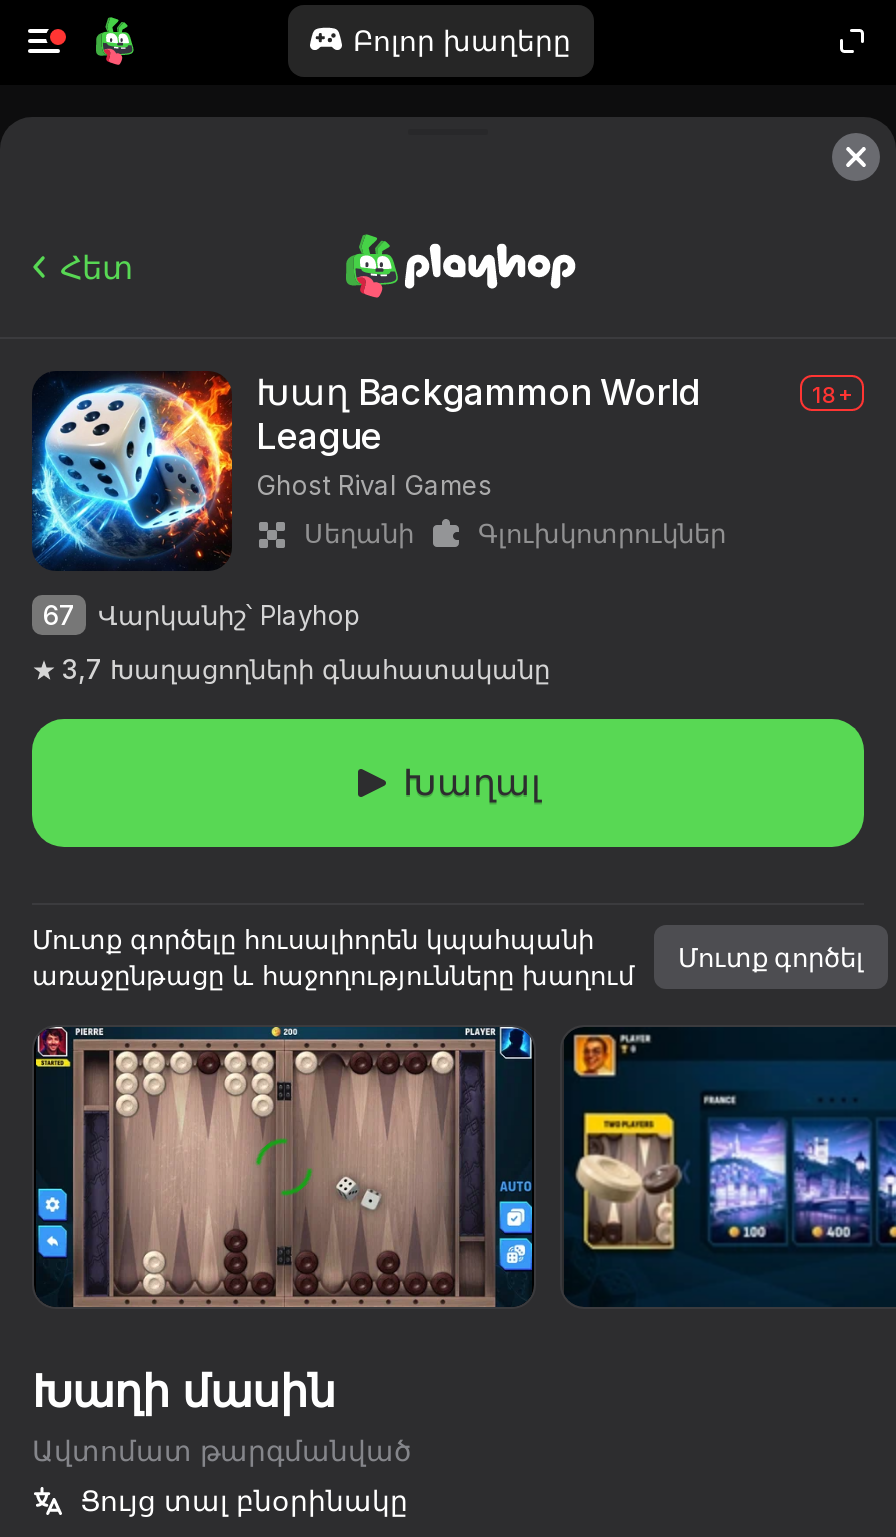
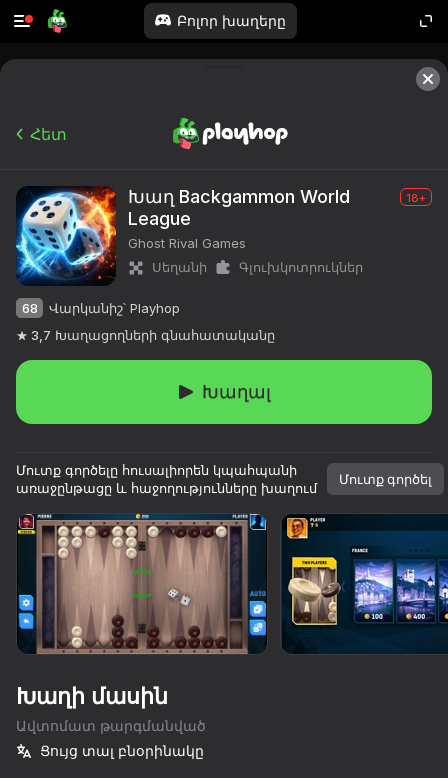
- 67 Վարկանիշ՝ Playhop
+ 68 Վարկանիշ՝ Playhop
